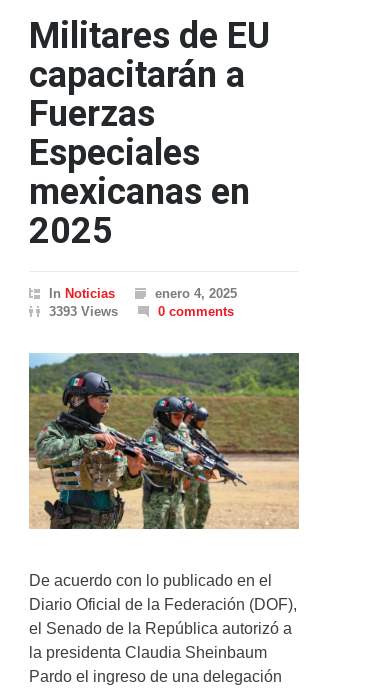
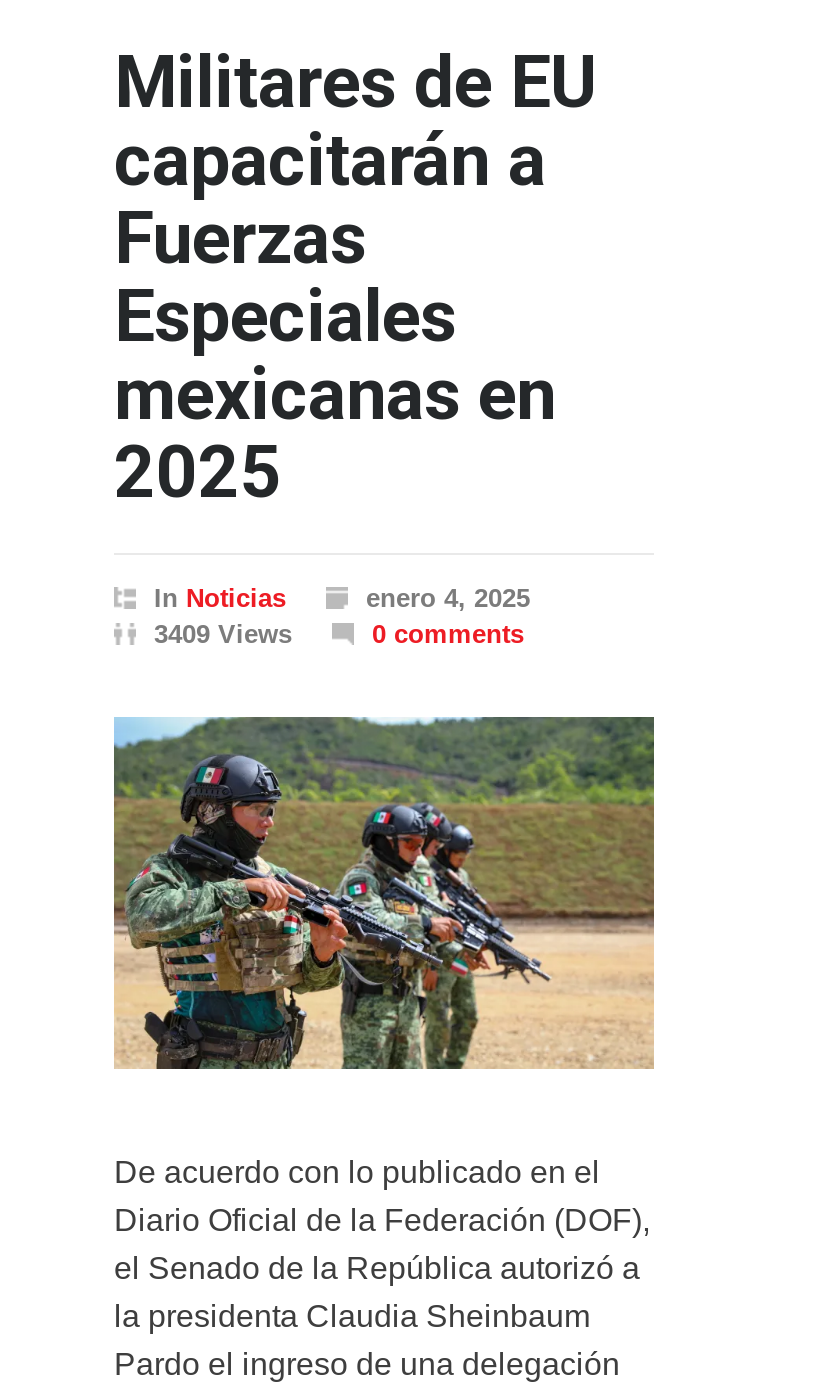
- 3393 Views
+ 3409 Views
